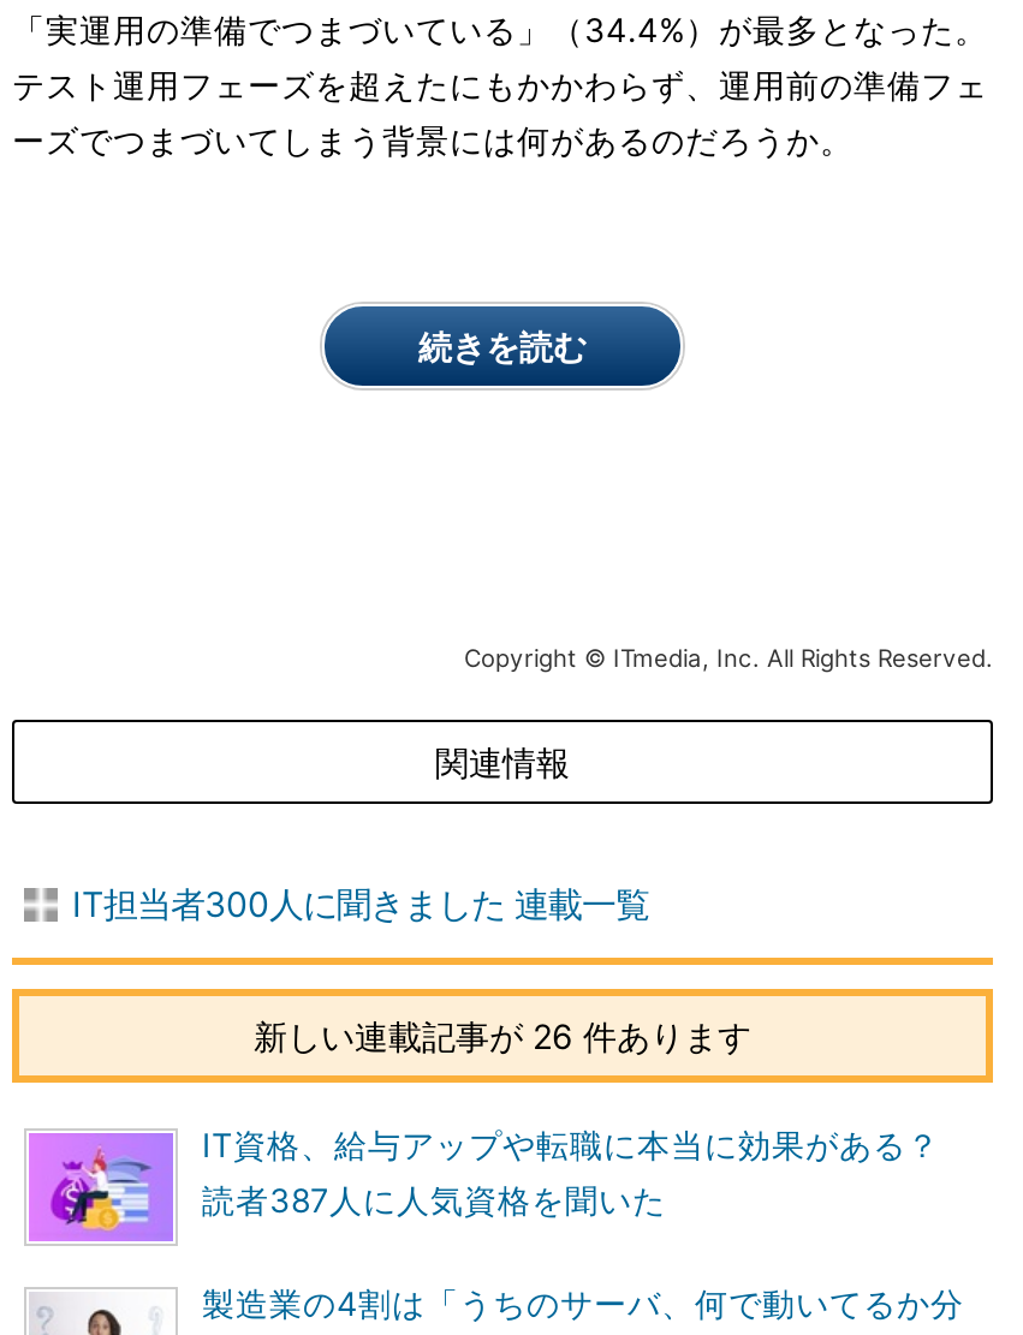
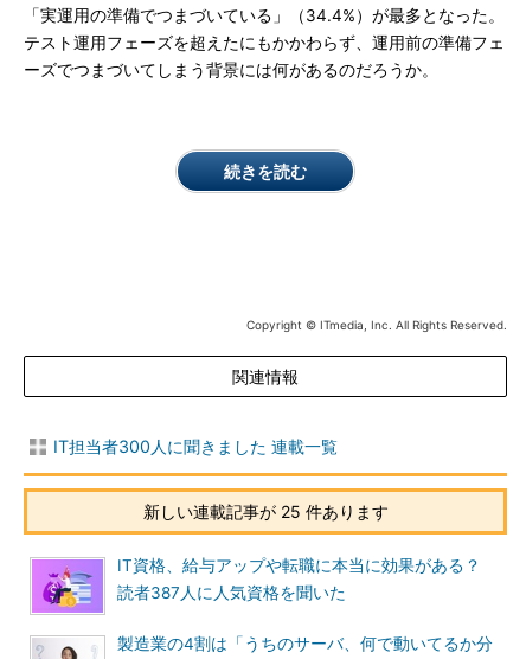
- 新しい連載記事が 26 件あります
+ 新しい連載記事が 25 件あります
